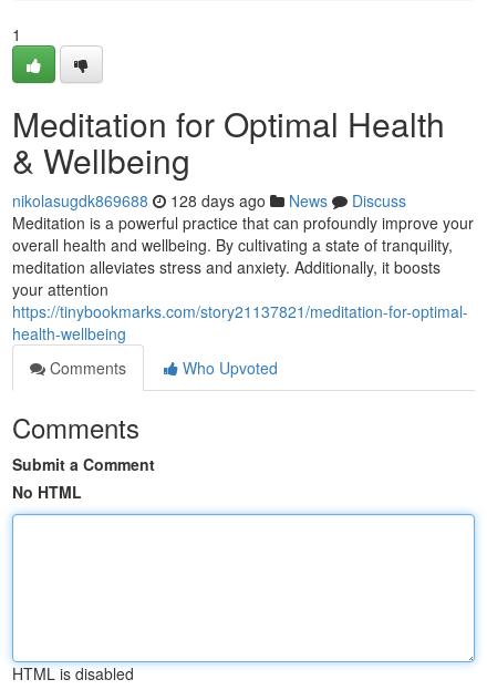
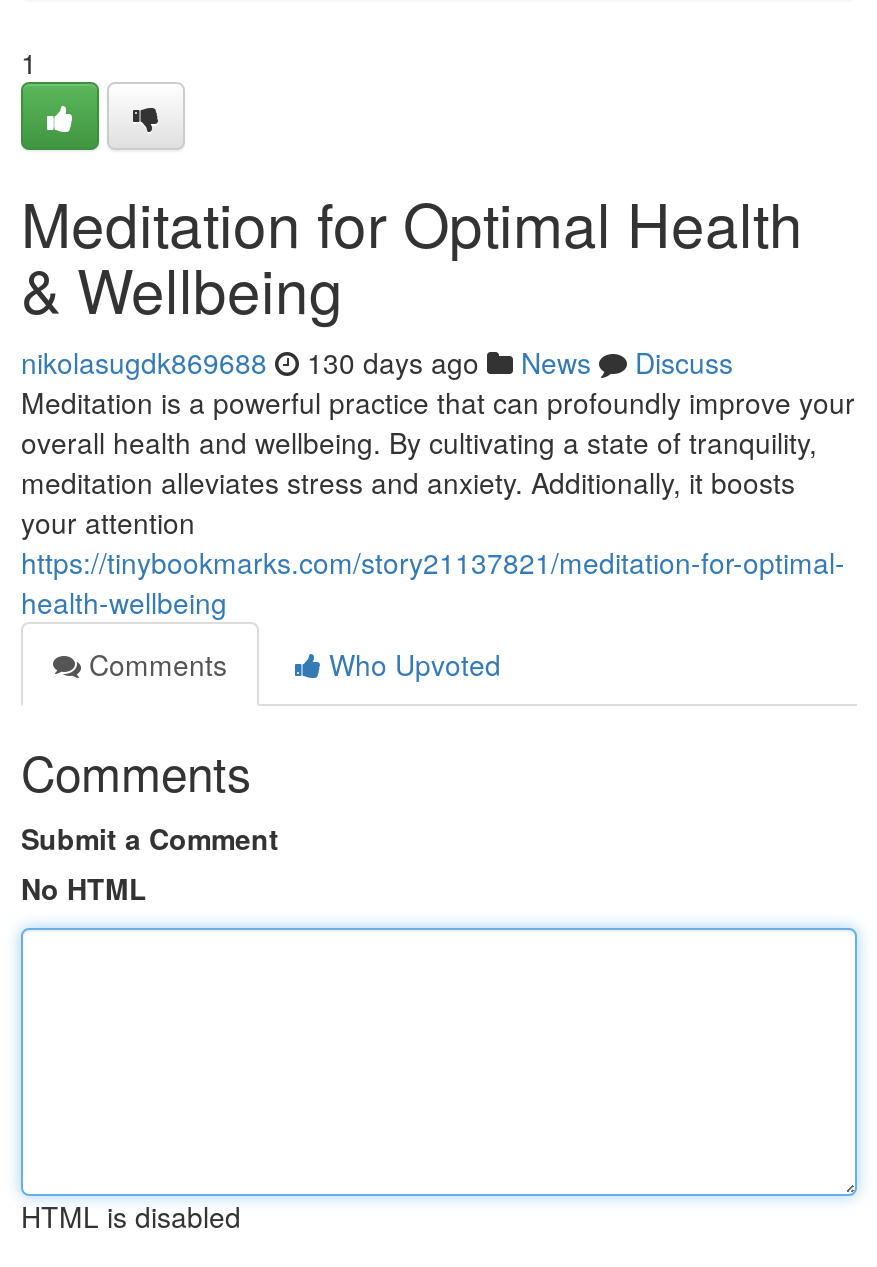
- nikolasugdk869688 128 days ago News Discuss
+ nikolasugdk869688 130 days ago News Discuss
